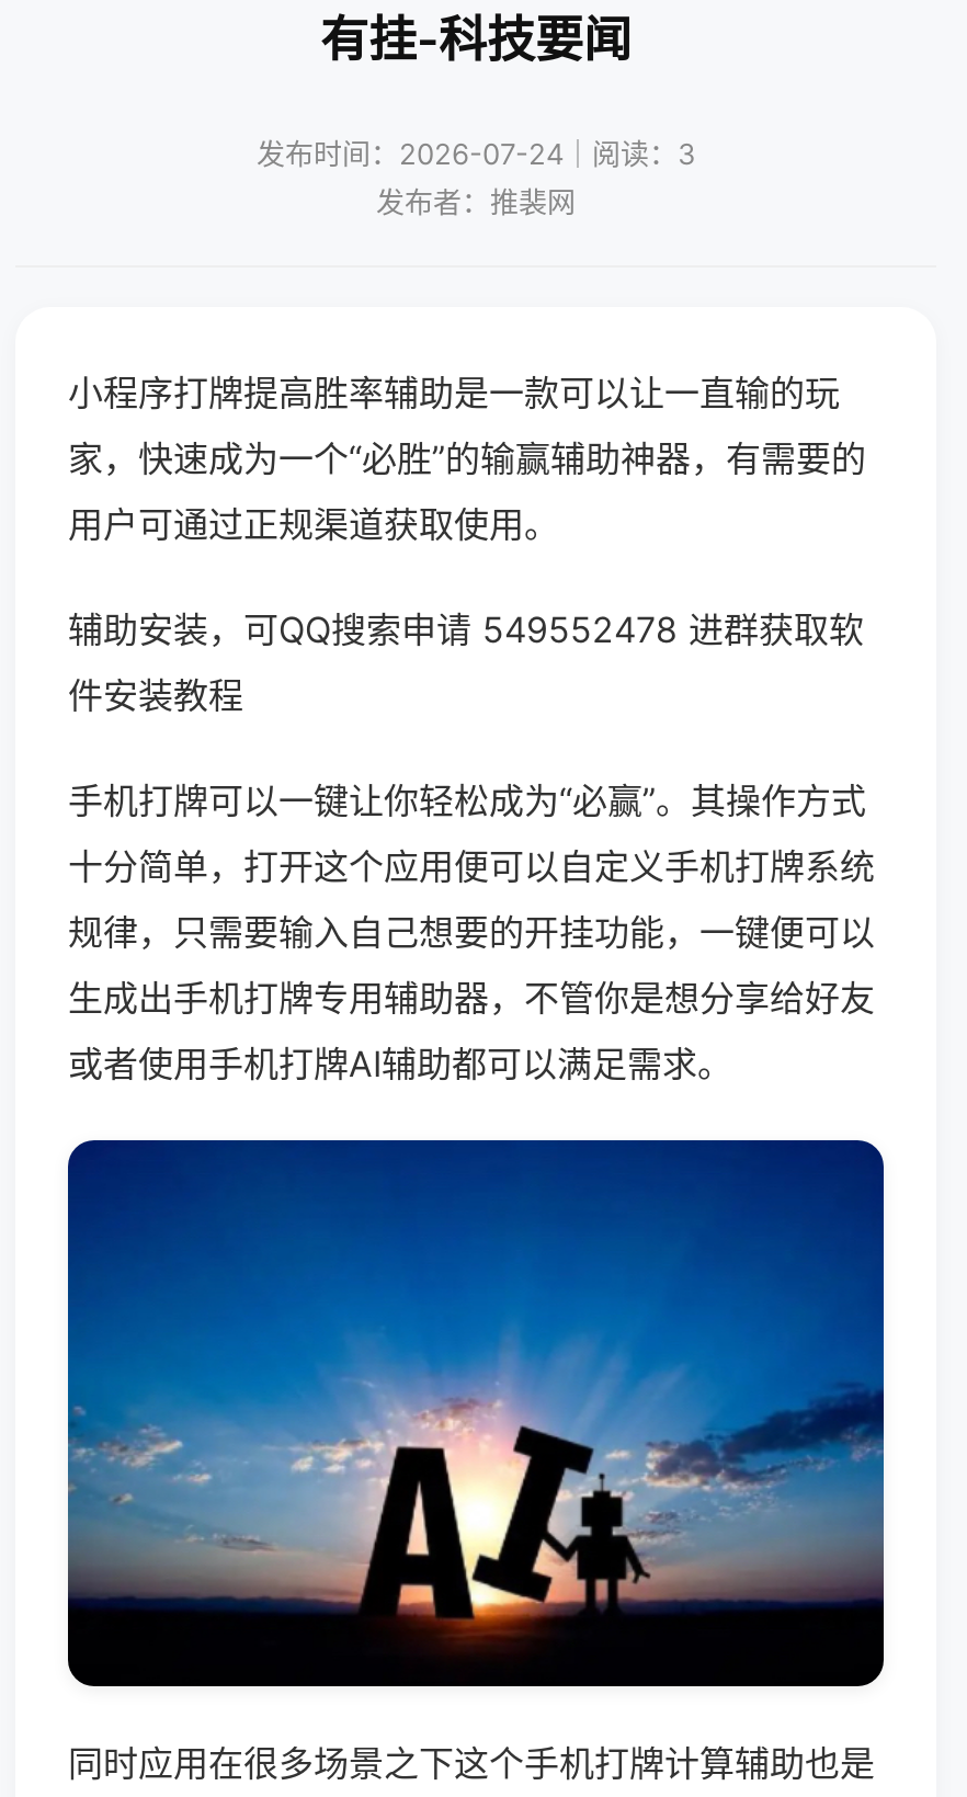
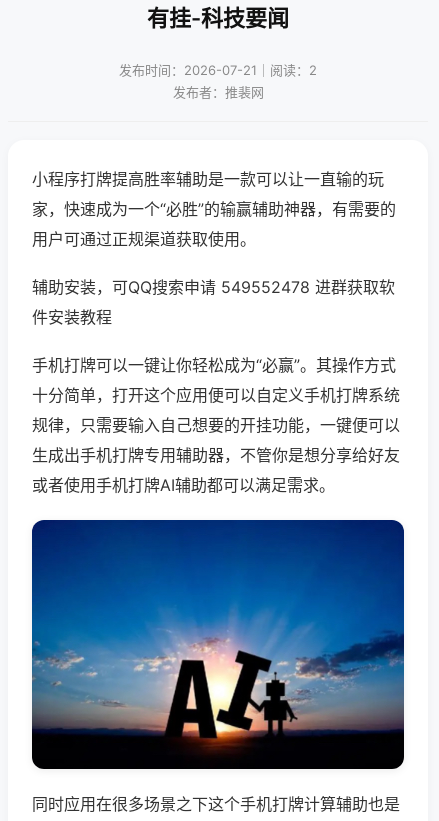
- 发布时间：2026-07-24｜阅读：3
+ 发布时间：2026-07-21｜阅读：2
